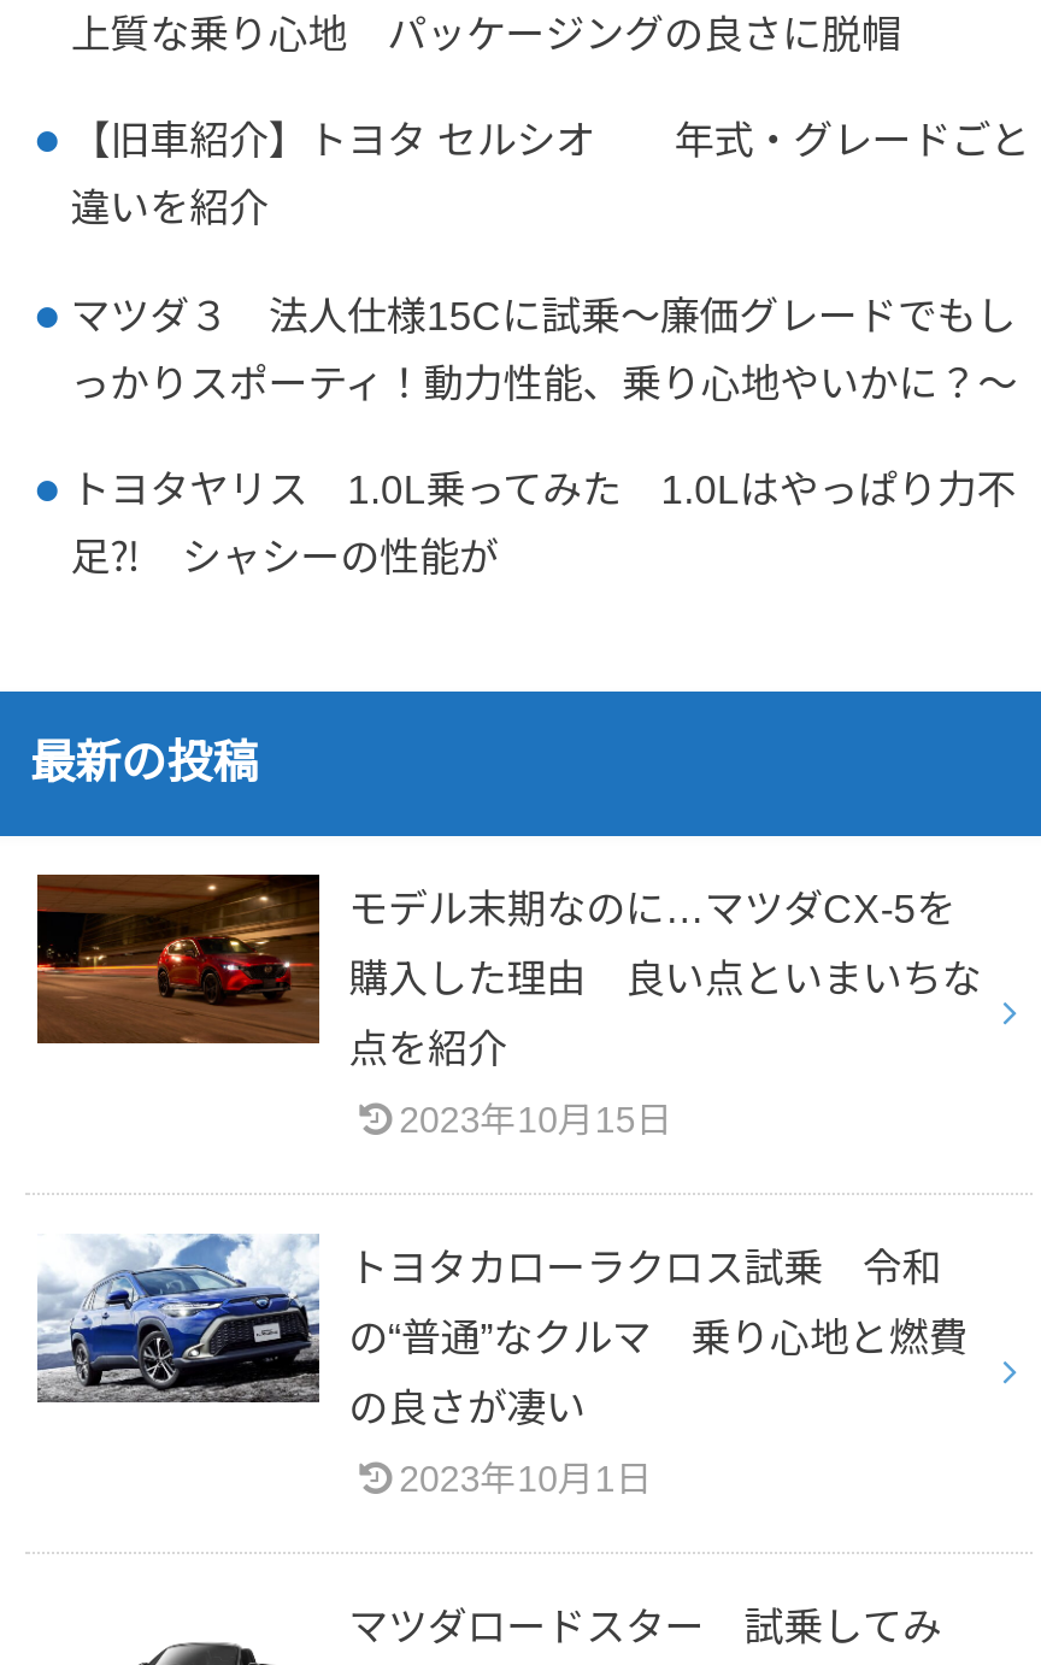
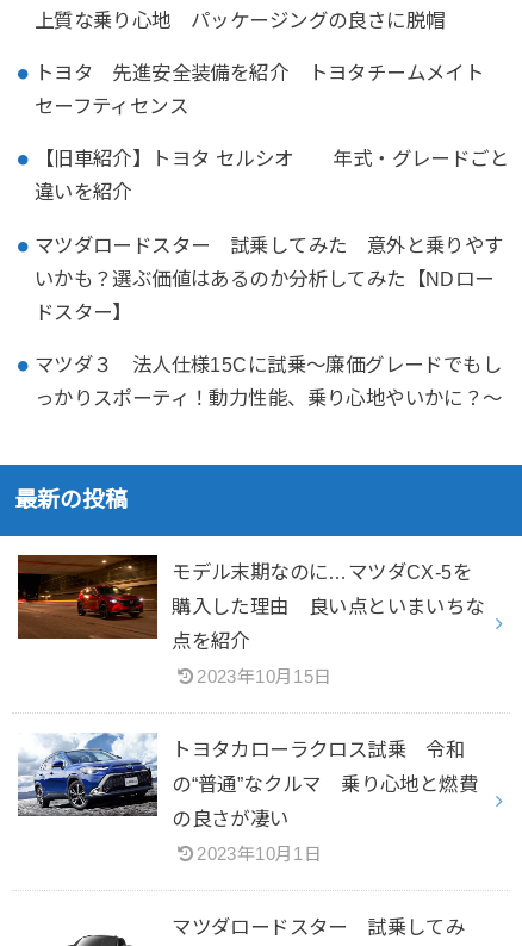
+ トヨタ 先進安全装備を紹介 トヨタチームメイト
+ セーフティセンス

+ マツダロードスター 試乗してみた 意外と乗りやす
+ いかも？選ぶ価値はあるのか分析してみた【NDロー
+ ドスター】

moved down: マツダ３ 法人仕様15Cに試乗～廉価グレードでもし | っかりスポーティ！動力性能、乗り心地やいかに？～

- トヨタヤリス 1.0L乗ってみた 1.0Lはやっぱり力不
- 足⁈ シャシーの性能が
